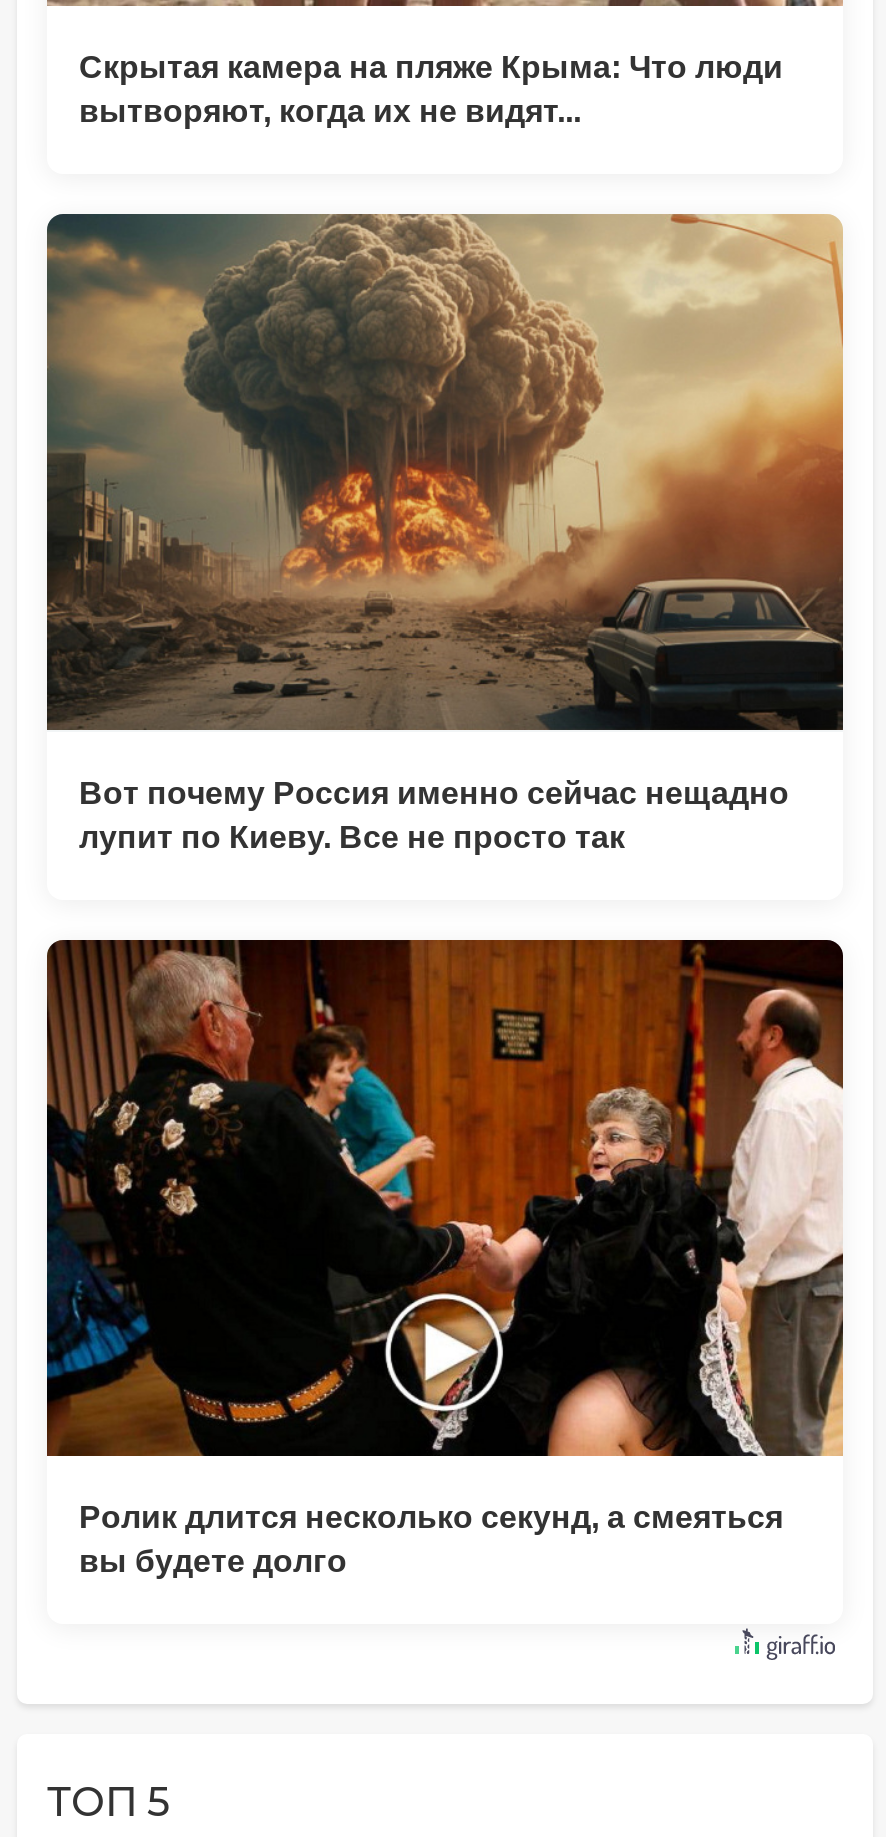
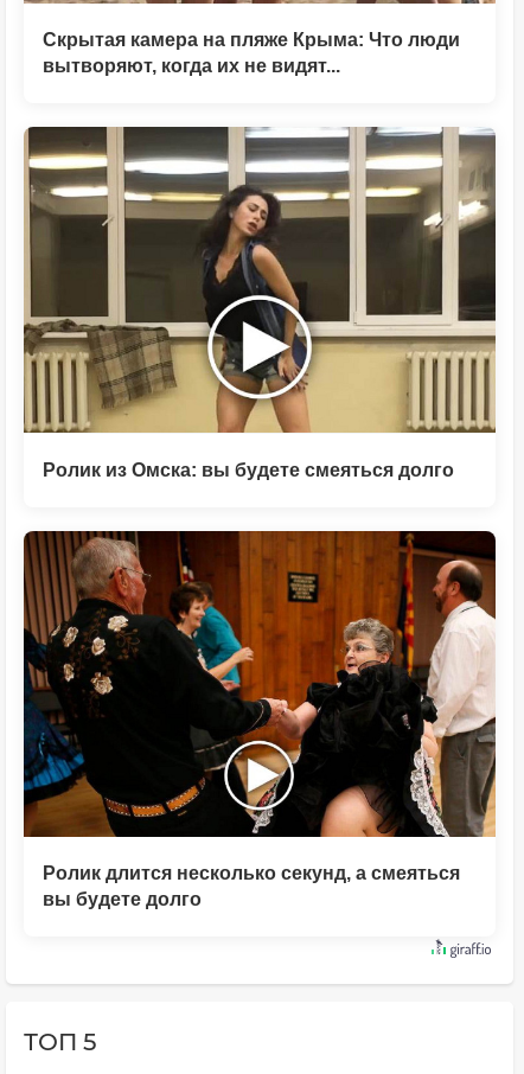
- [image]
- Вот почему Россия именно сейчас нещадно
- лупит по Киеву. Все не просто так
+ [image]
+ Ролик из Омска: вы будете смеяться долго
